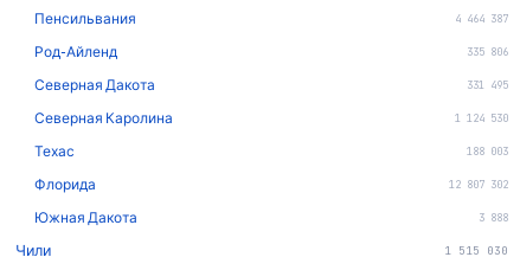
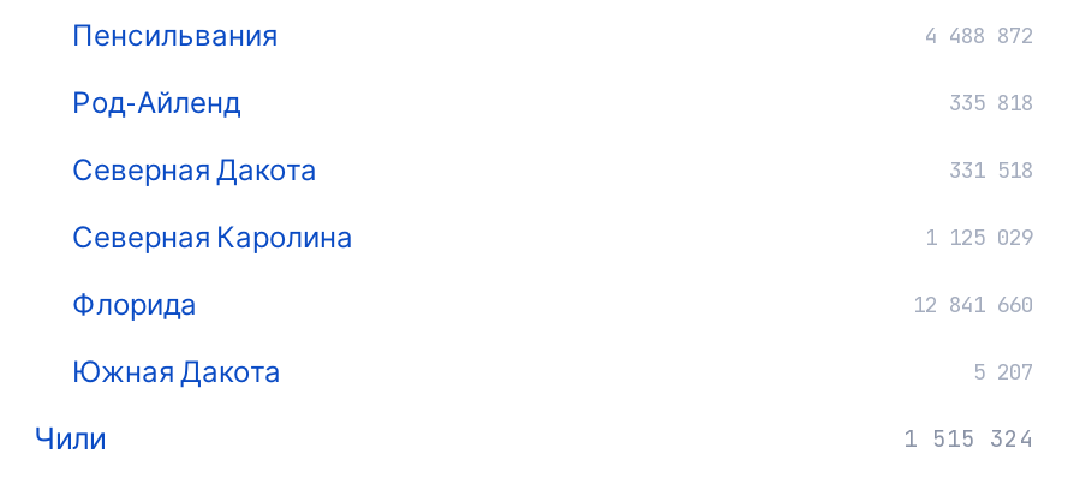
- 4 464 387
+ 4 488 872

- 335 806
+ 335 818

- 331 495
+ 331 518

- 1 124 530
- Техас
- 188 003
+ 1 125 029

- 12 807 302
+ 12 841 660

- 3 888
+ 5 207

- 1 515 030
+ 1 515 324
